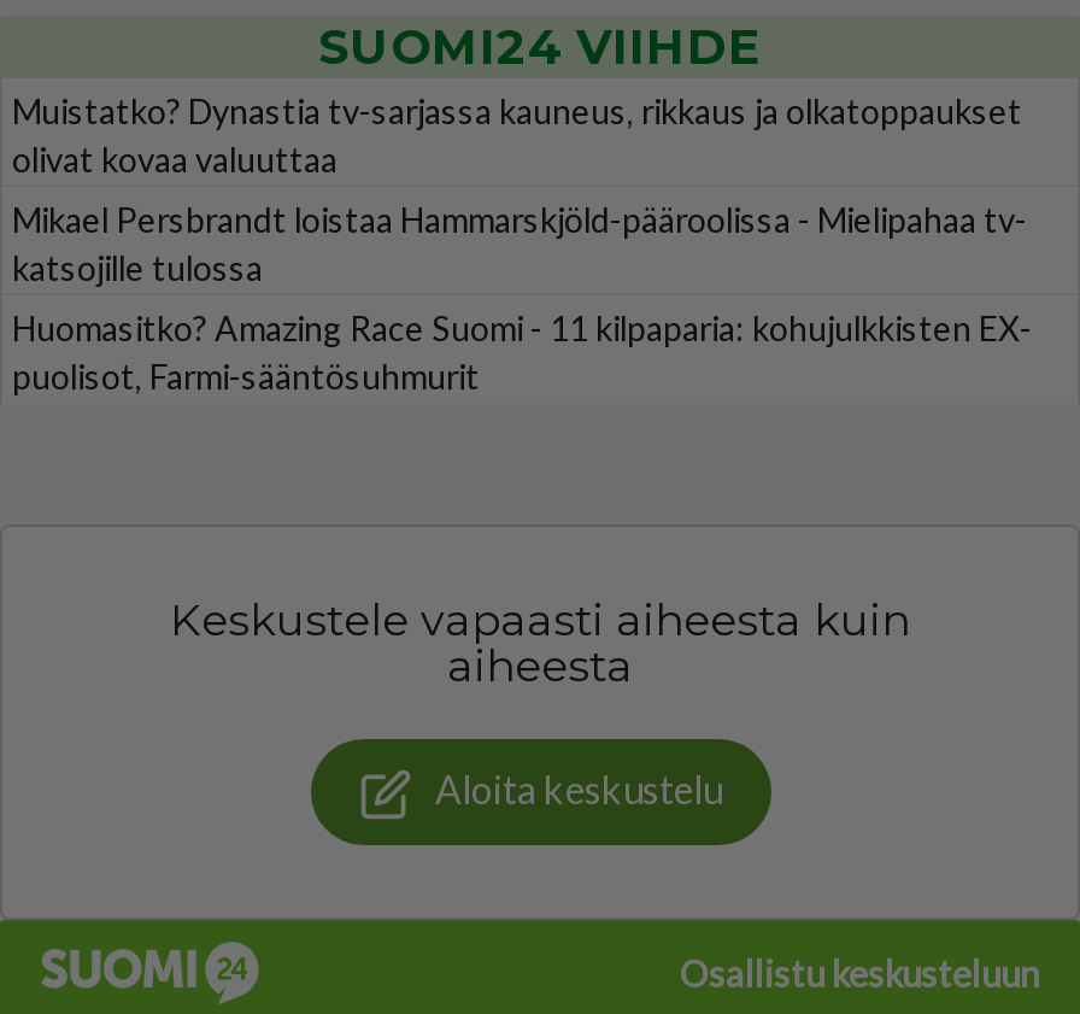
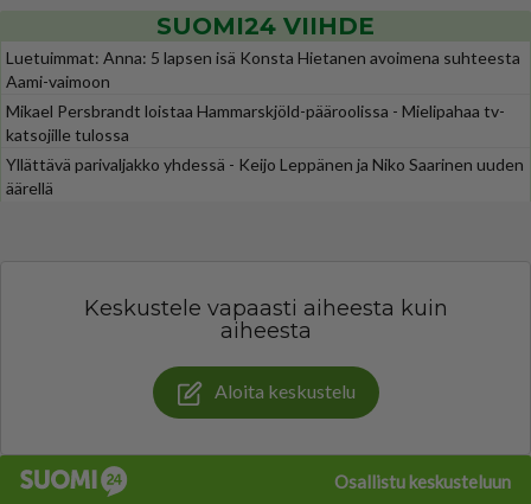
- Muistatko? Dynastia tv-sarjassa kauneus, rikkaus ja olkatoppaukset
- olivat kovaa valuuttaa
+ Luetuimmat: Anna: 5 lapsen isä Konsta Hietanen avoimena suhteesta
+ Aami-vaimoon

- Huomasitko? Amazing Race Suomi - 11 kilpaparia: kohujulkkisten EX-
- puolisot, Farmi-sääntösuhmurit
+ Yllättävä parivaljakko yhdessä - Keijo Leppänen ja Niko Saarinen uuden
+ äärellä
